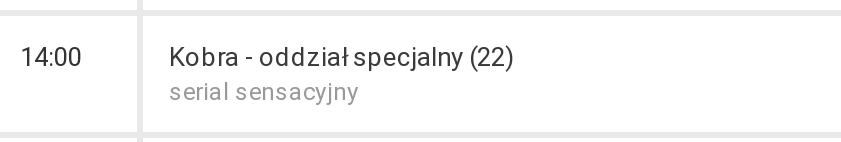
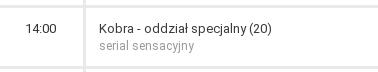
- Kobra - oddział specjalny (22)
+ Kobra - oddział specjalny (20)
